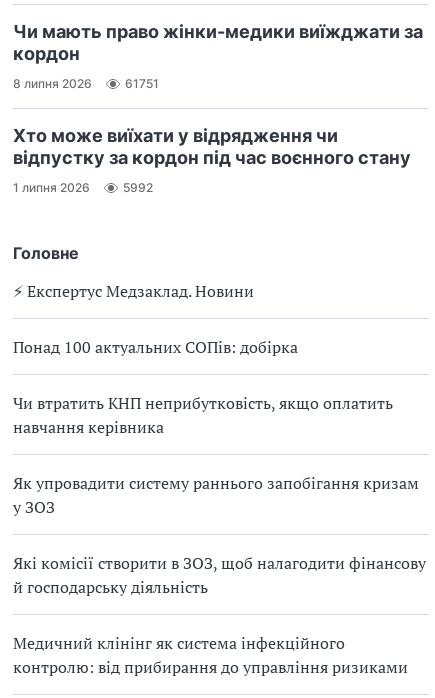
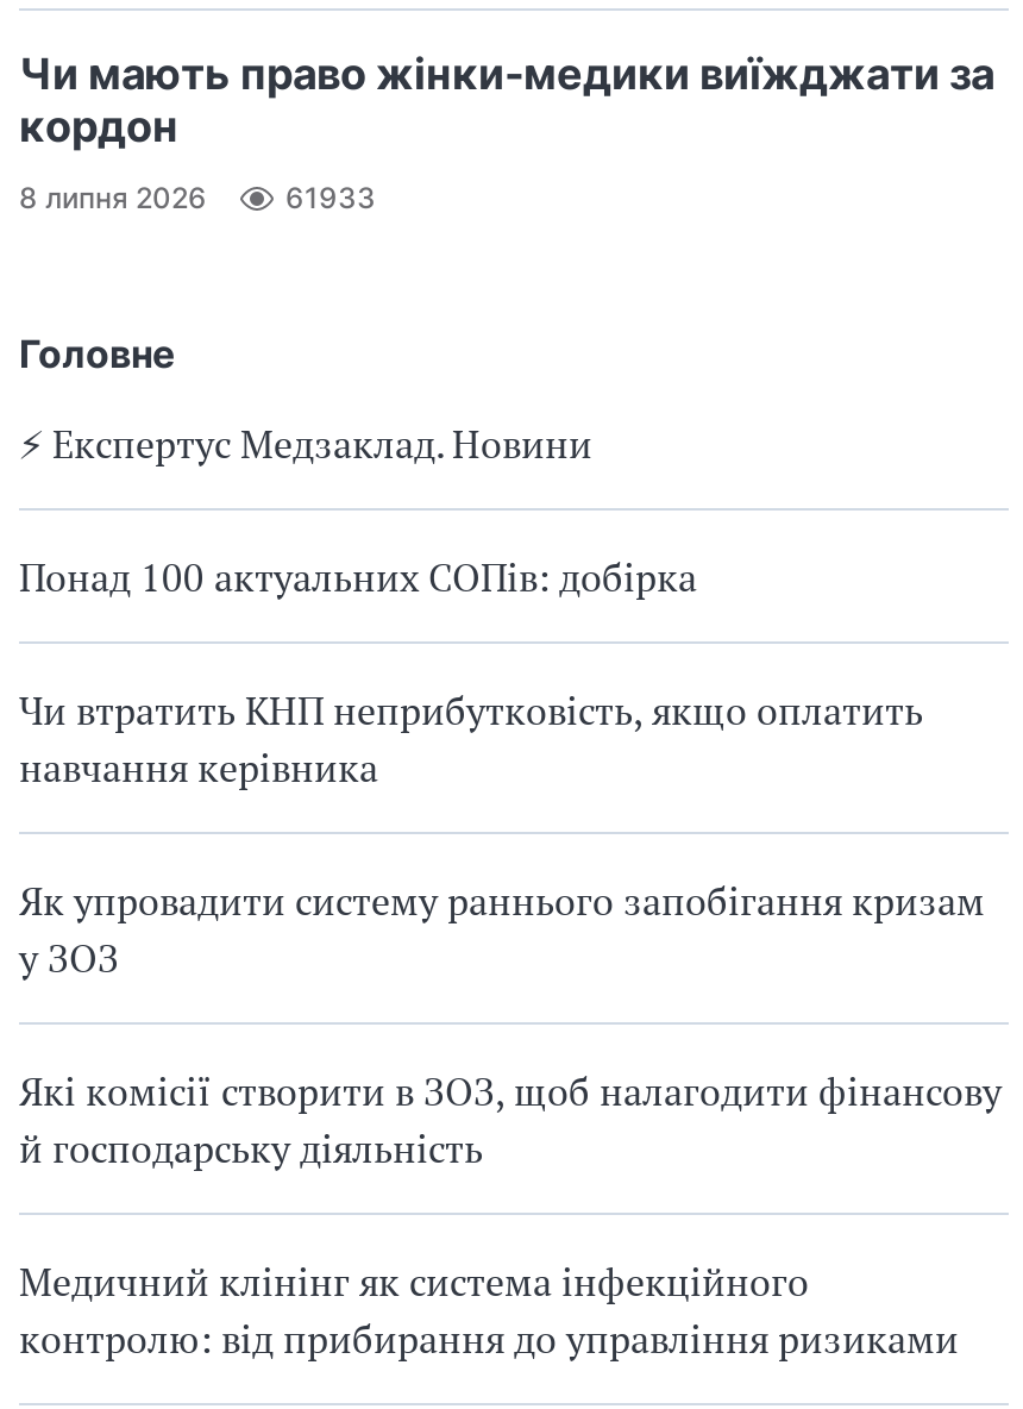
- 61751
- Хто може виїхати у відрядження чи
- відпустку за кордон під час воєнного стану
- 1 липня 2026
- 5992
+ 61933
